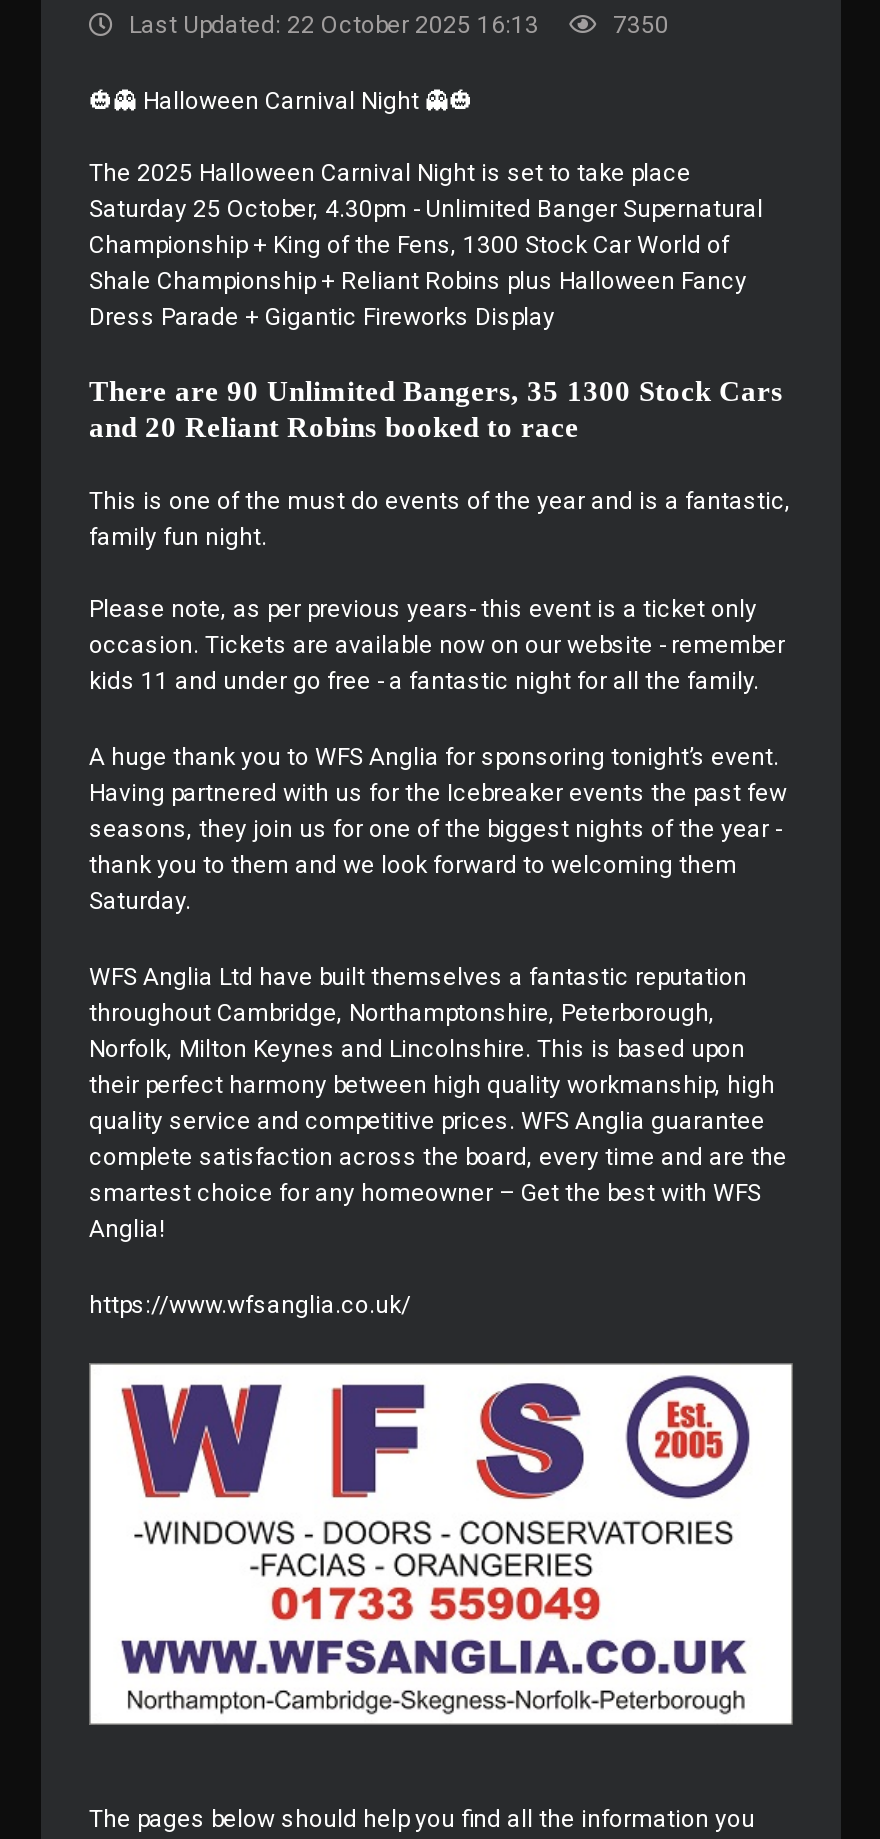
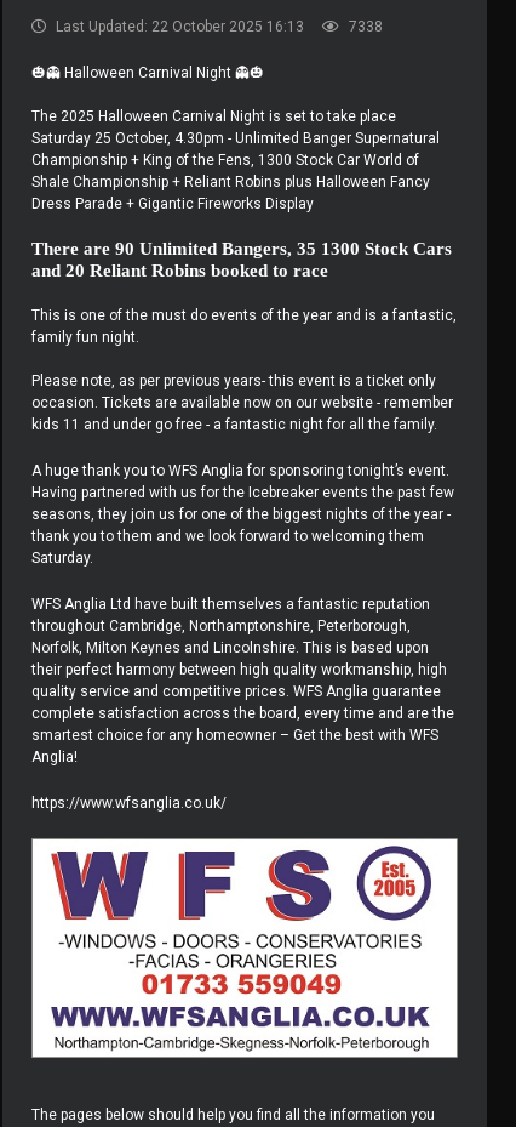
- 7350
+ 7338
